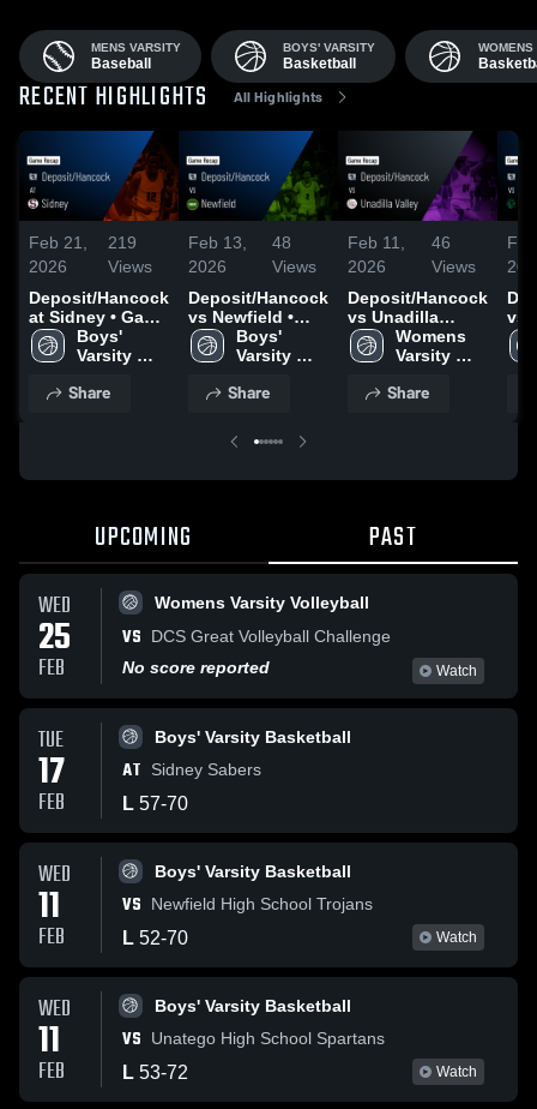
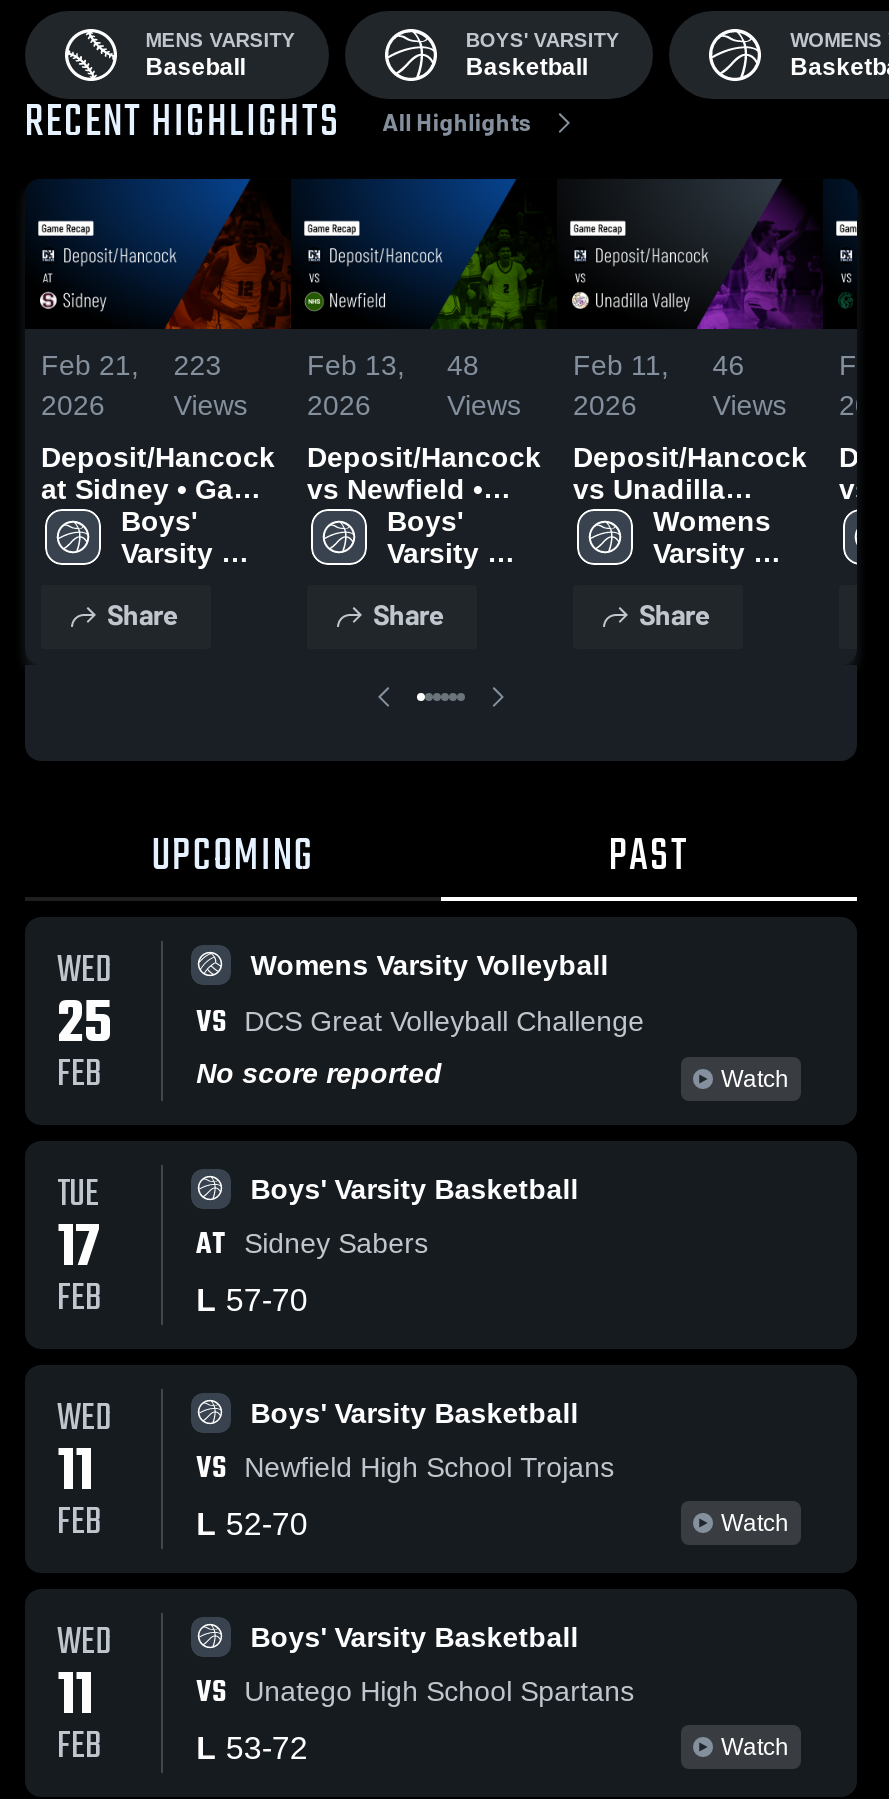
- Feb 21, 219
+ Feb 21, 223
